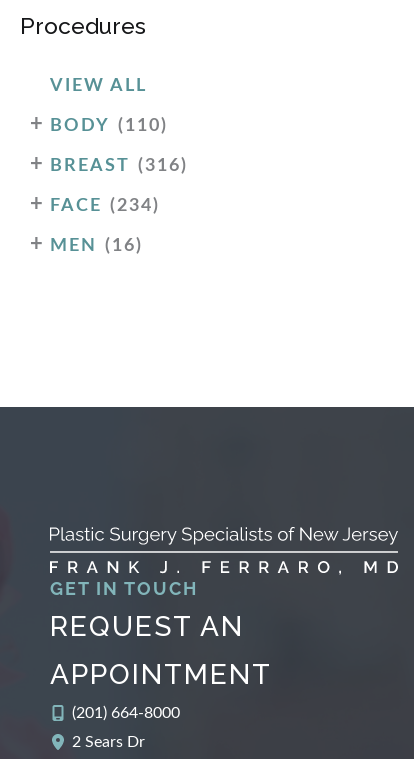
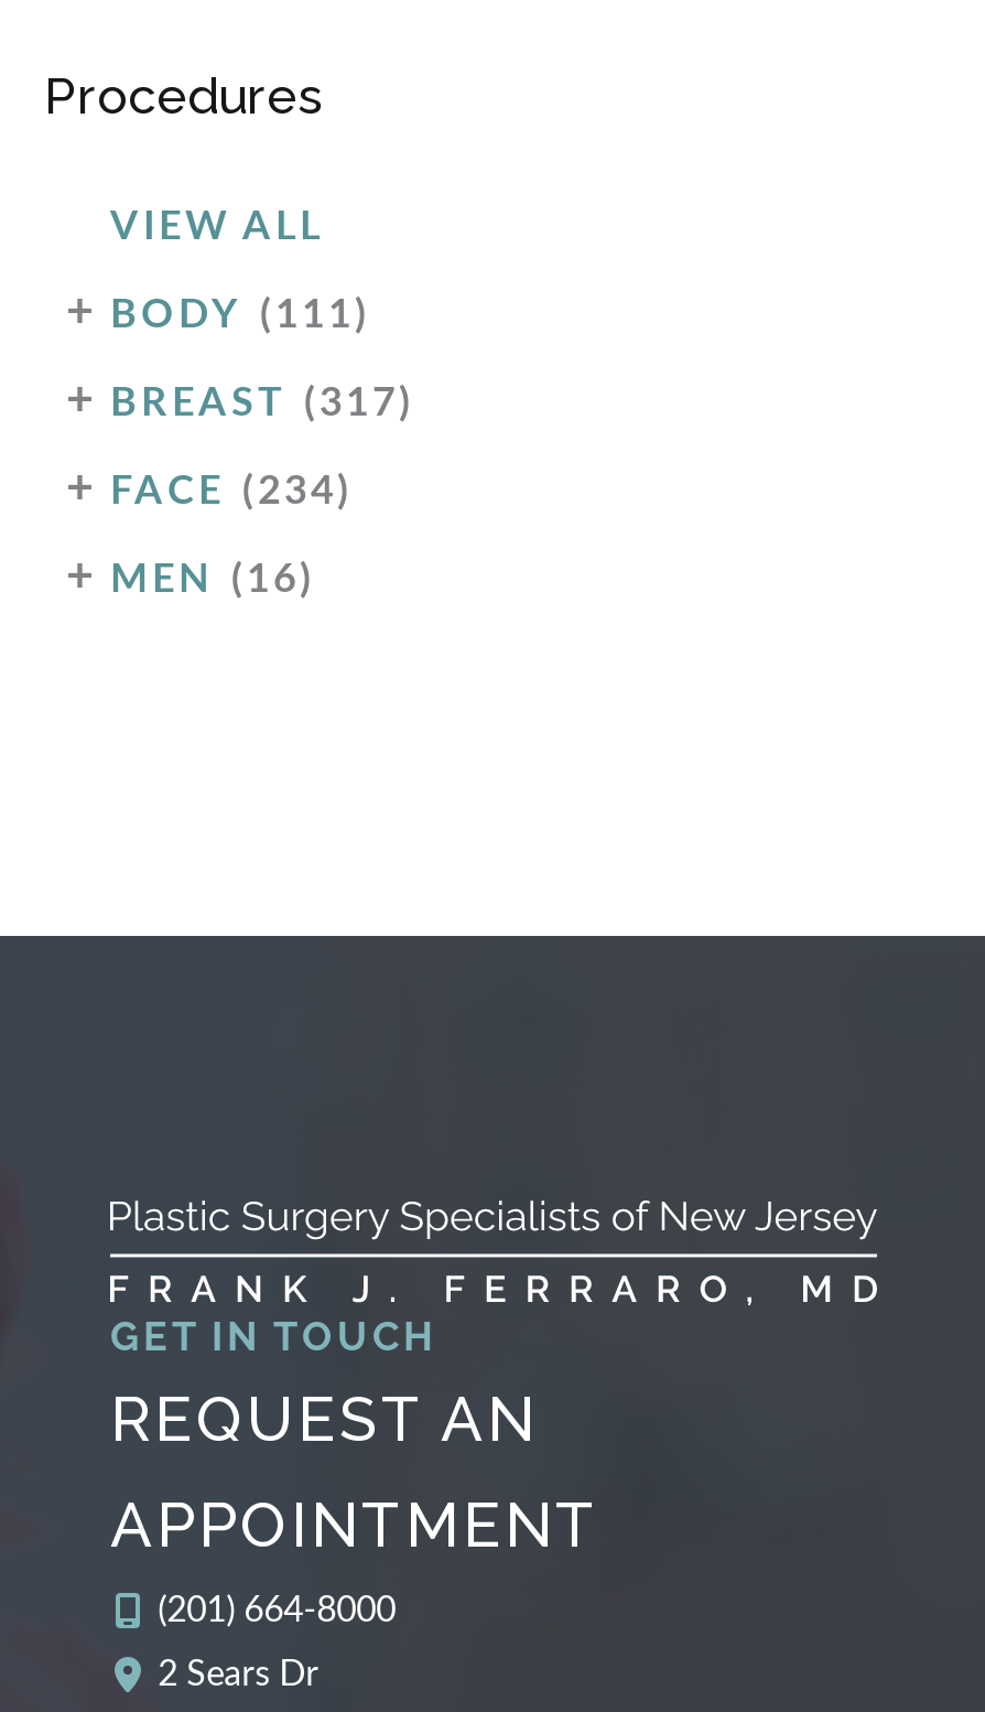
- BODY (110)
+ BODY (111)

- BREAST (316)
+ BREAST (317)
